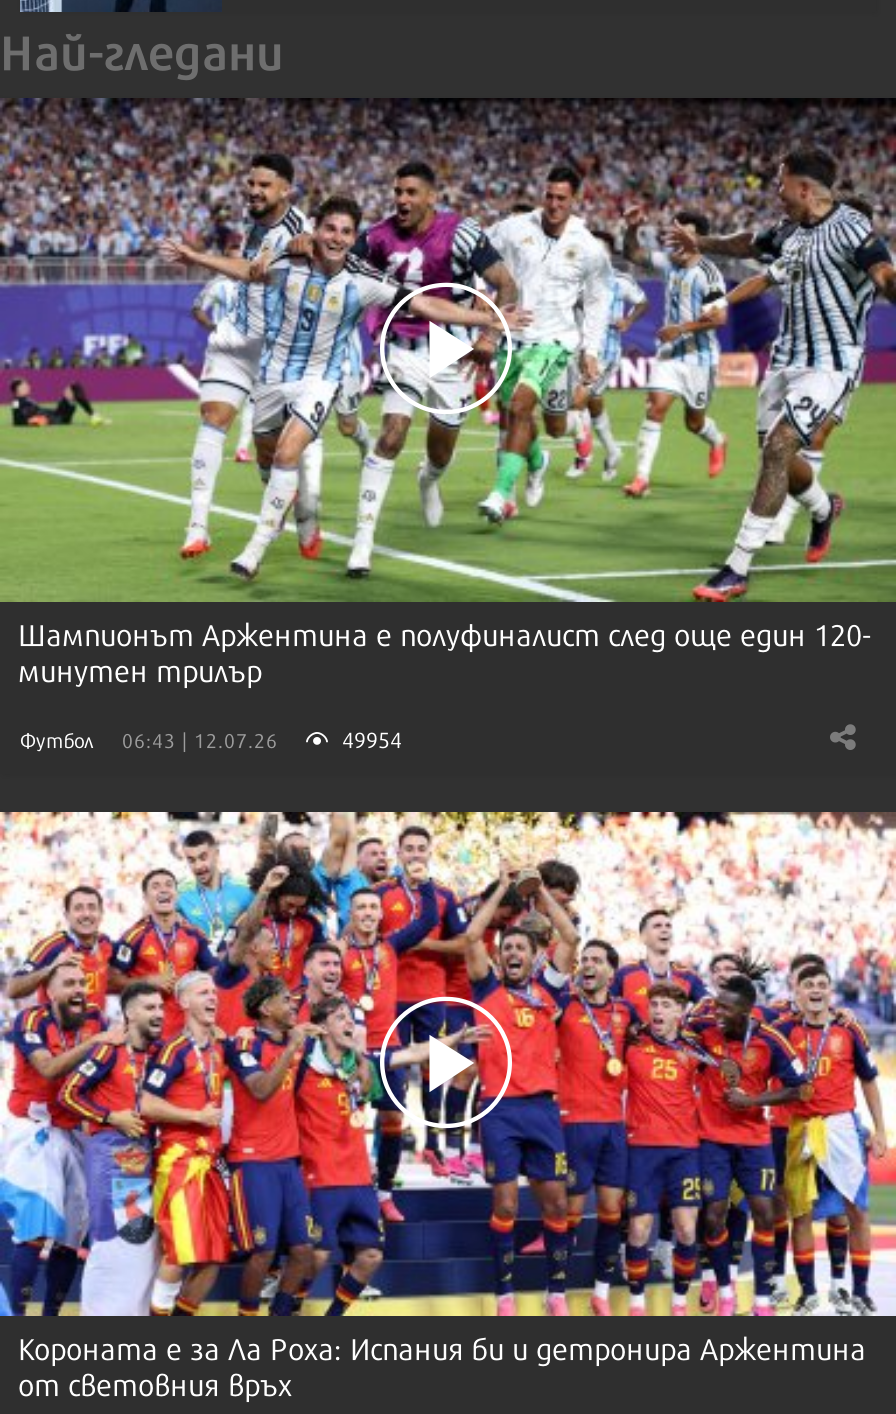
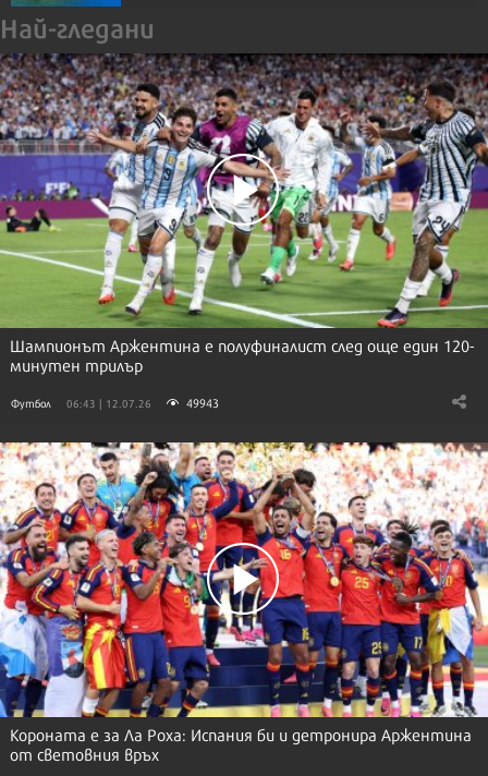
- 49954
+ 49943
